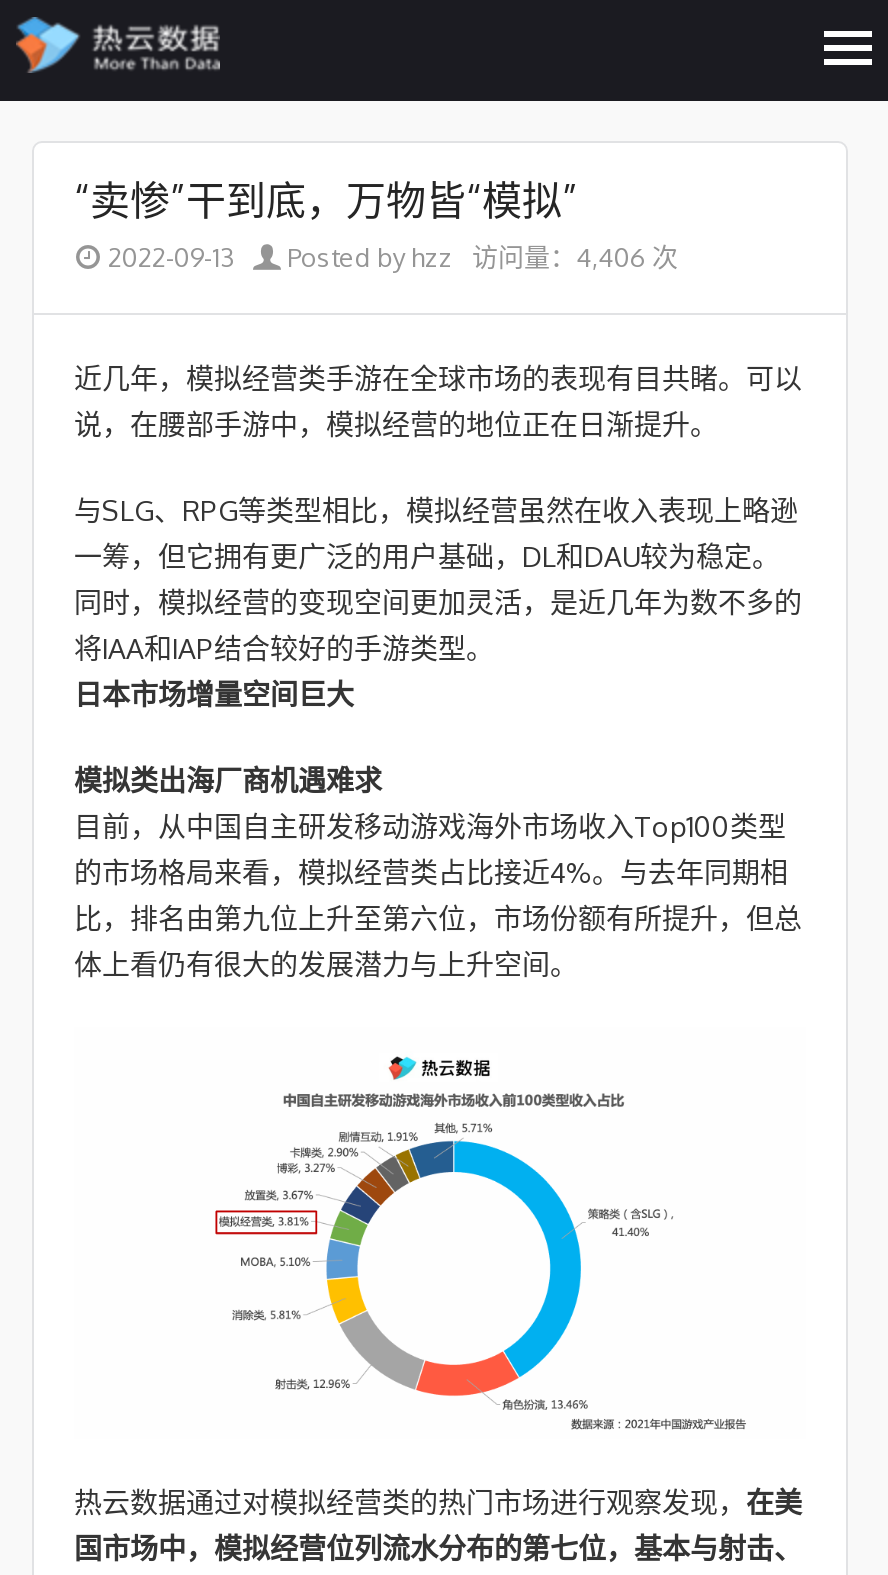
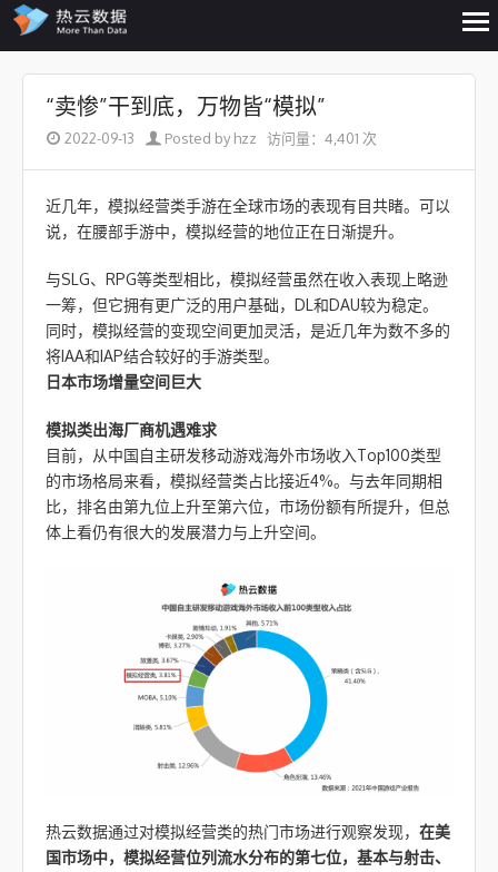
- Posted by hzz 访问量：4,406 次
+ Posted by hzz 访问量：4,401 次
